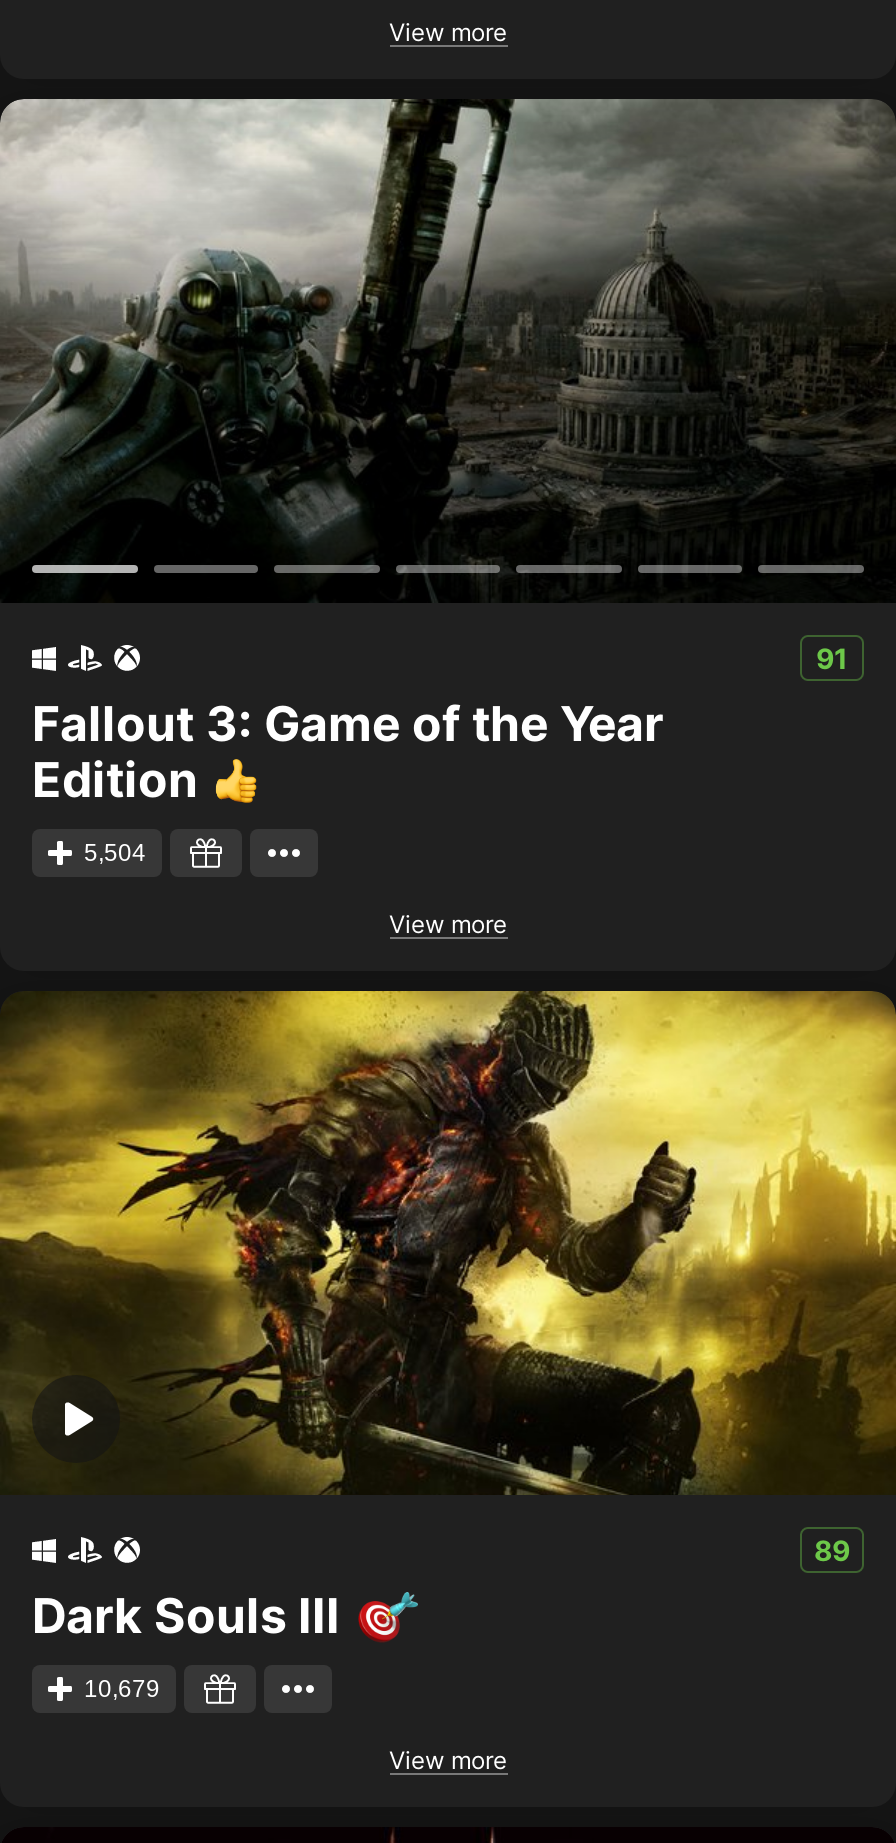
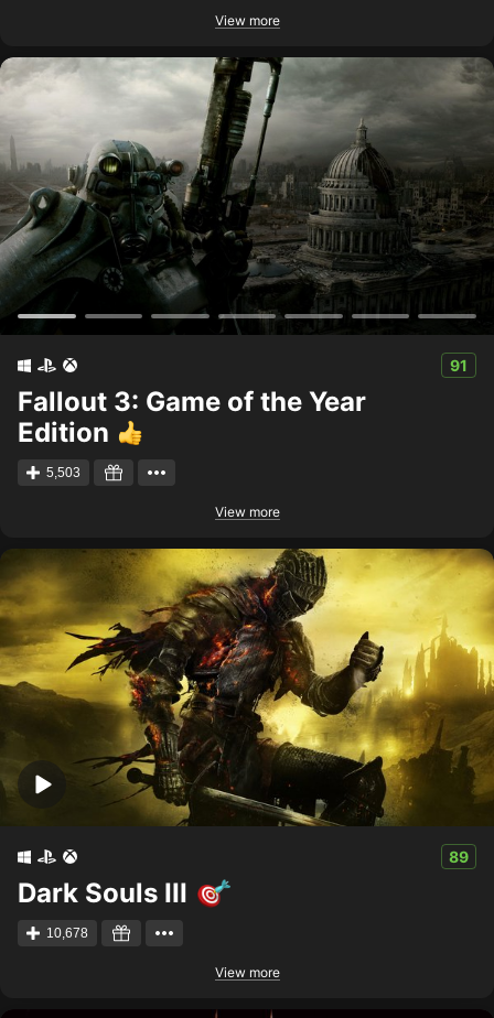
- 5,504
+ 5,503

- 10,679
+ 10,678
